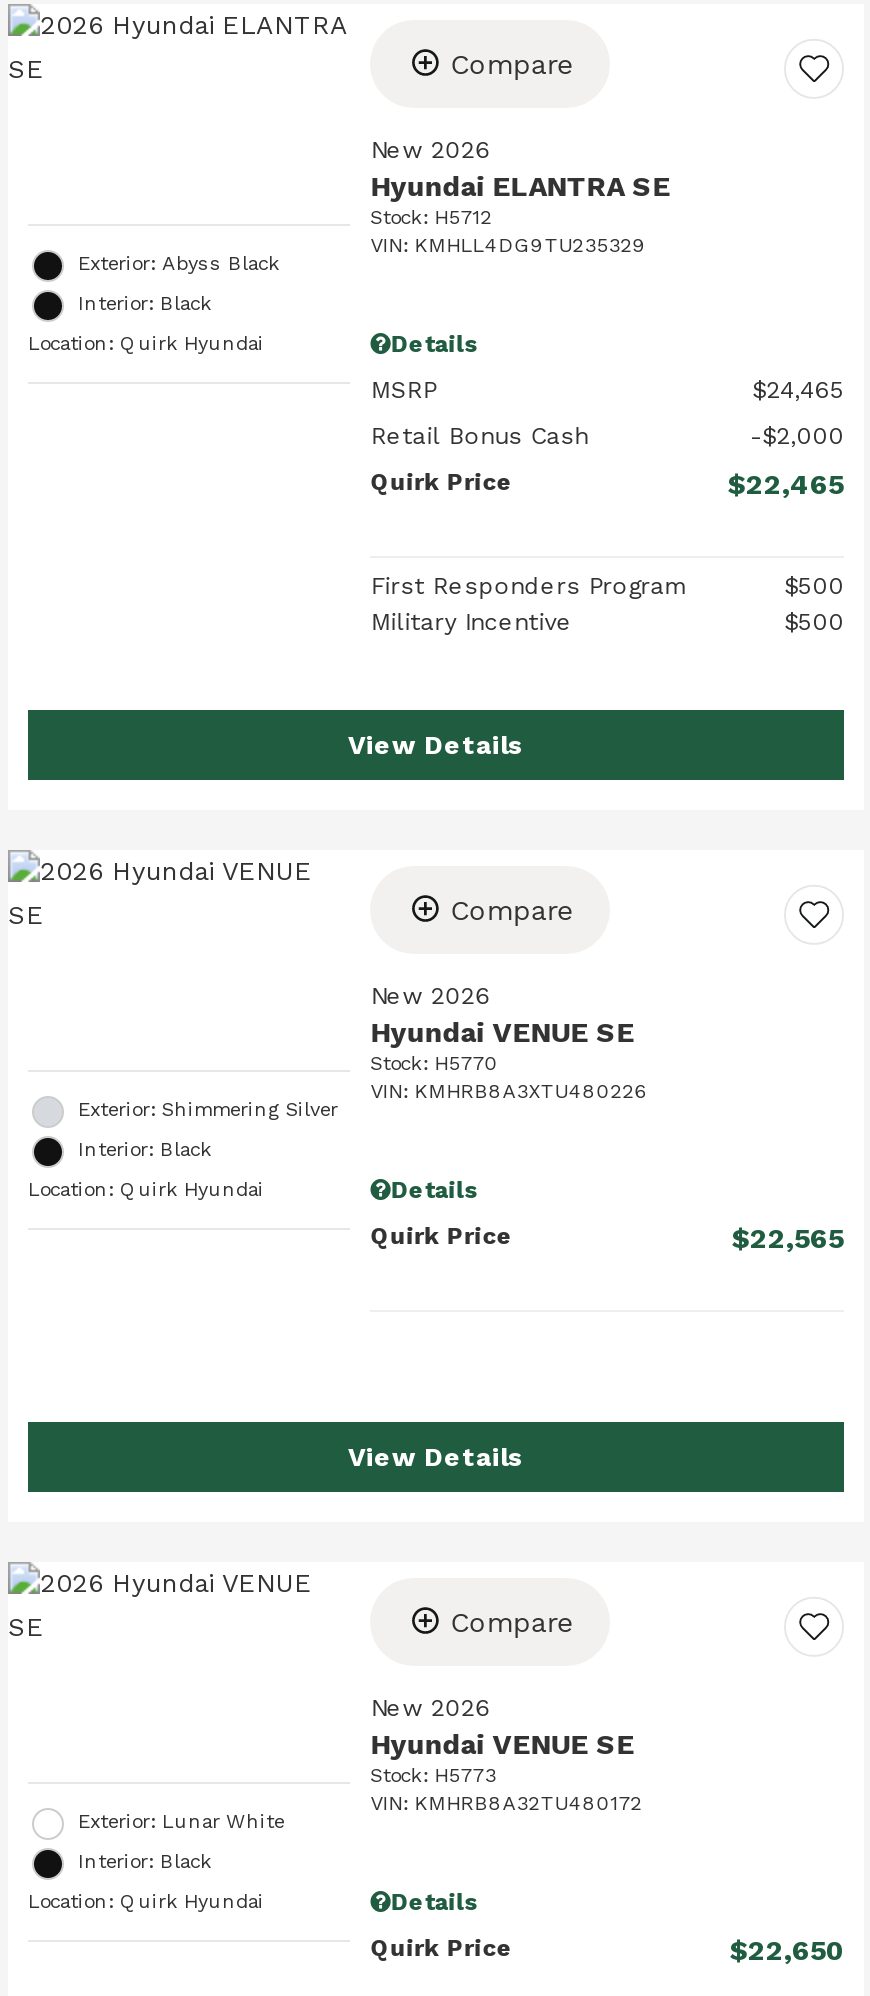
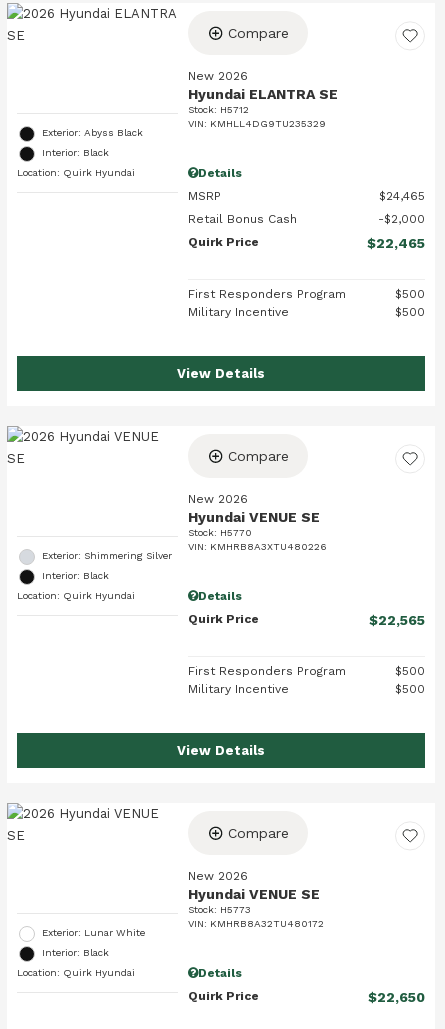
+ First Responders Program
+ $500
+ Military Incentive
+ $500
